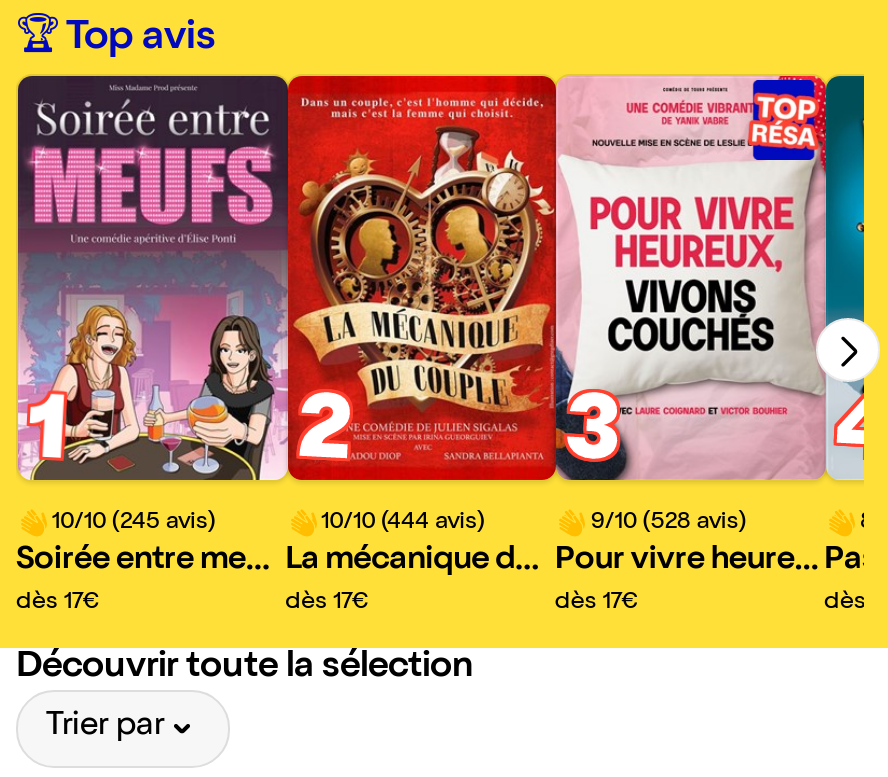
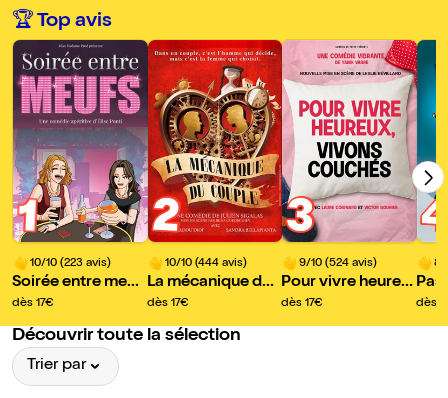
- [image]
+ [image]

- 10/10 (245 avis)
+ 10/10 (223 avis)

- 9/10 (528 avis)
+ 9/10 (524 avis)
